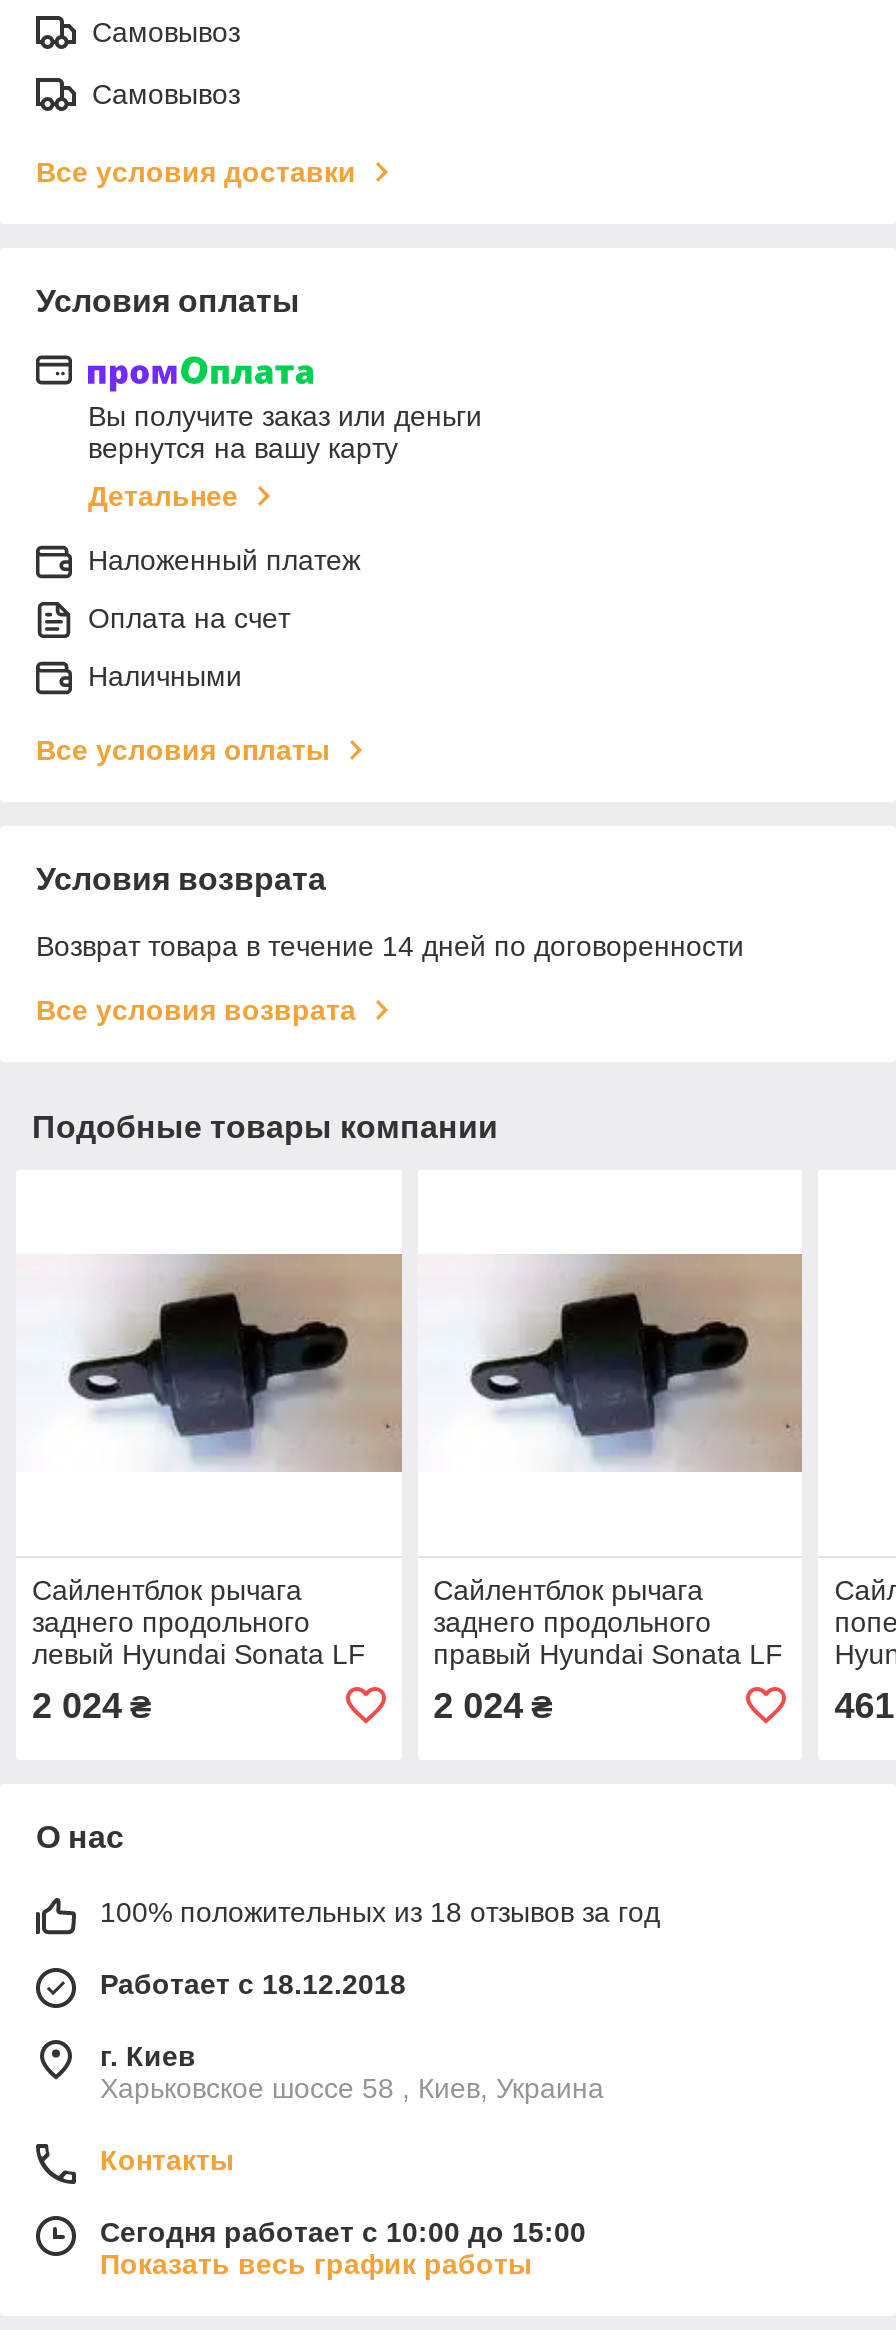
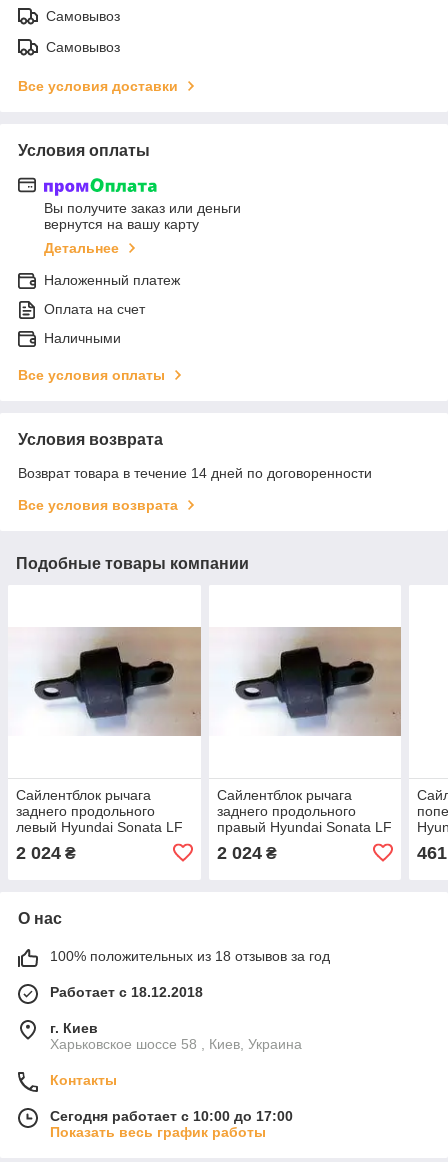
- Сегодня работает с 10:00 до 15:00
+ Сегодня работает с 10:00 до 17:00
